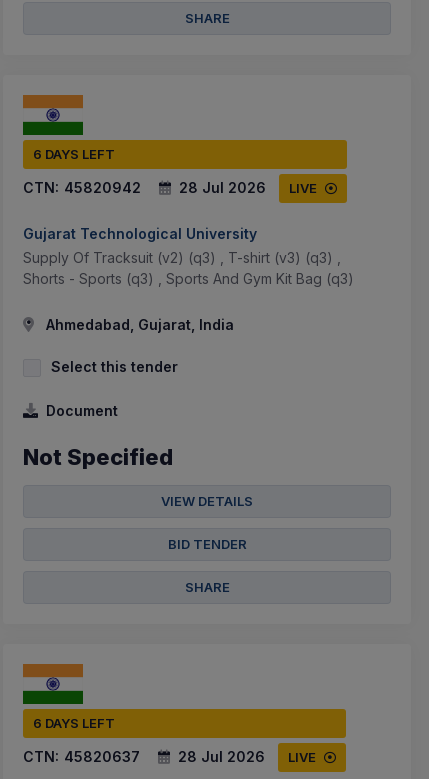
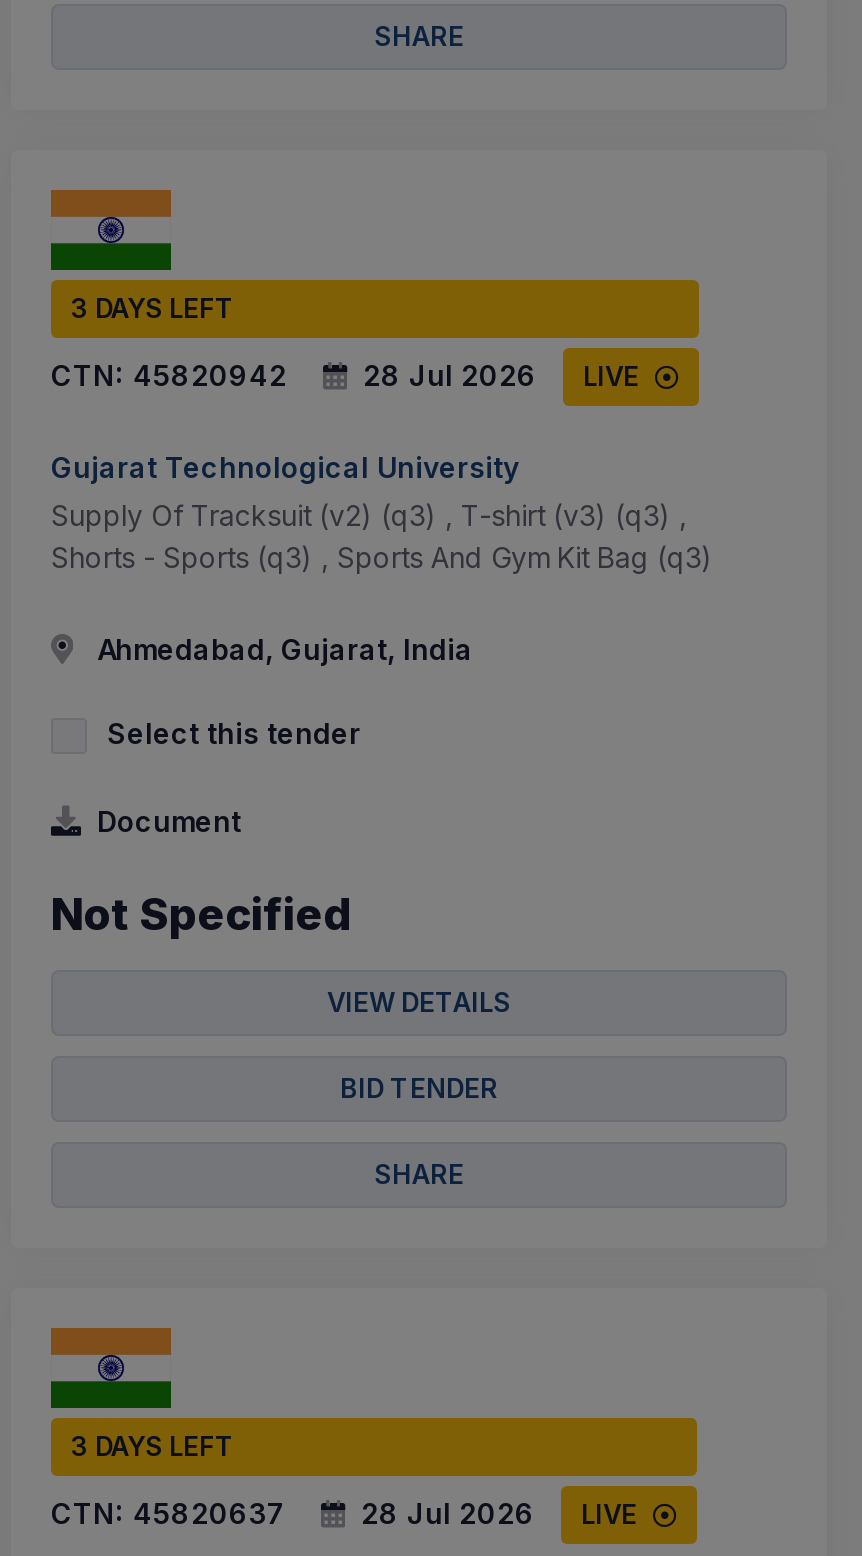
- 6 DAYS LEFT
+ 3 DAYS LEFT

- 6 DAYS LEFT
+ 3 DAYS LEFT
